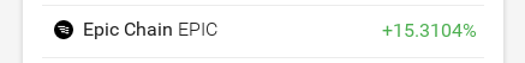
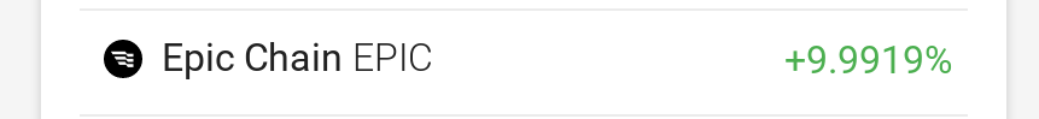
- +15.3104%
+ +9.9919%
